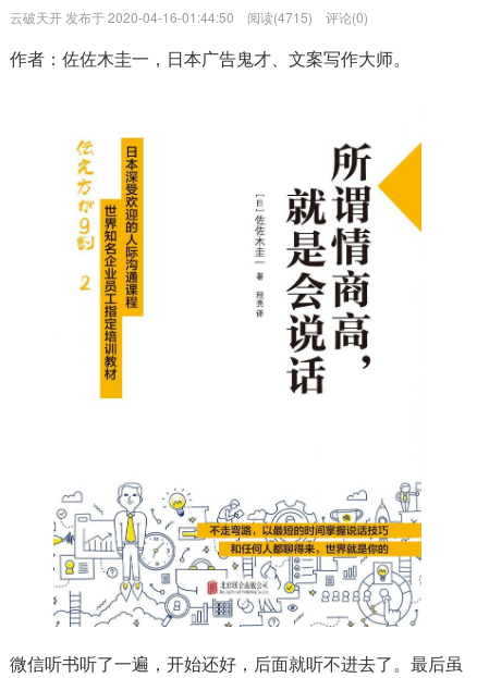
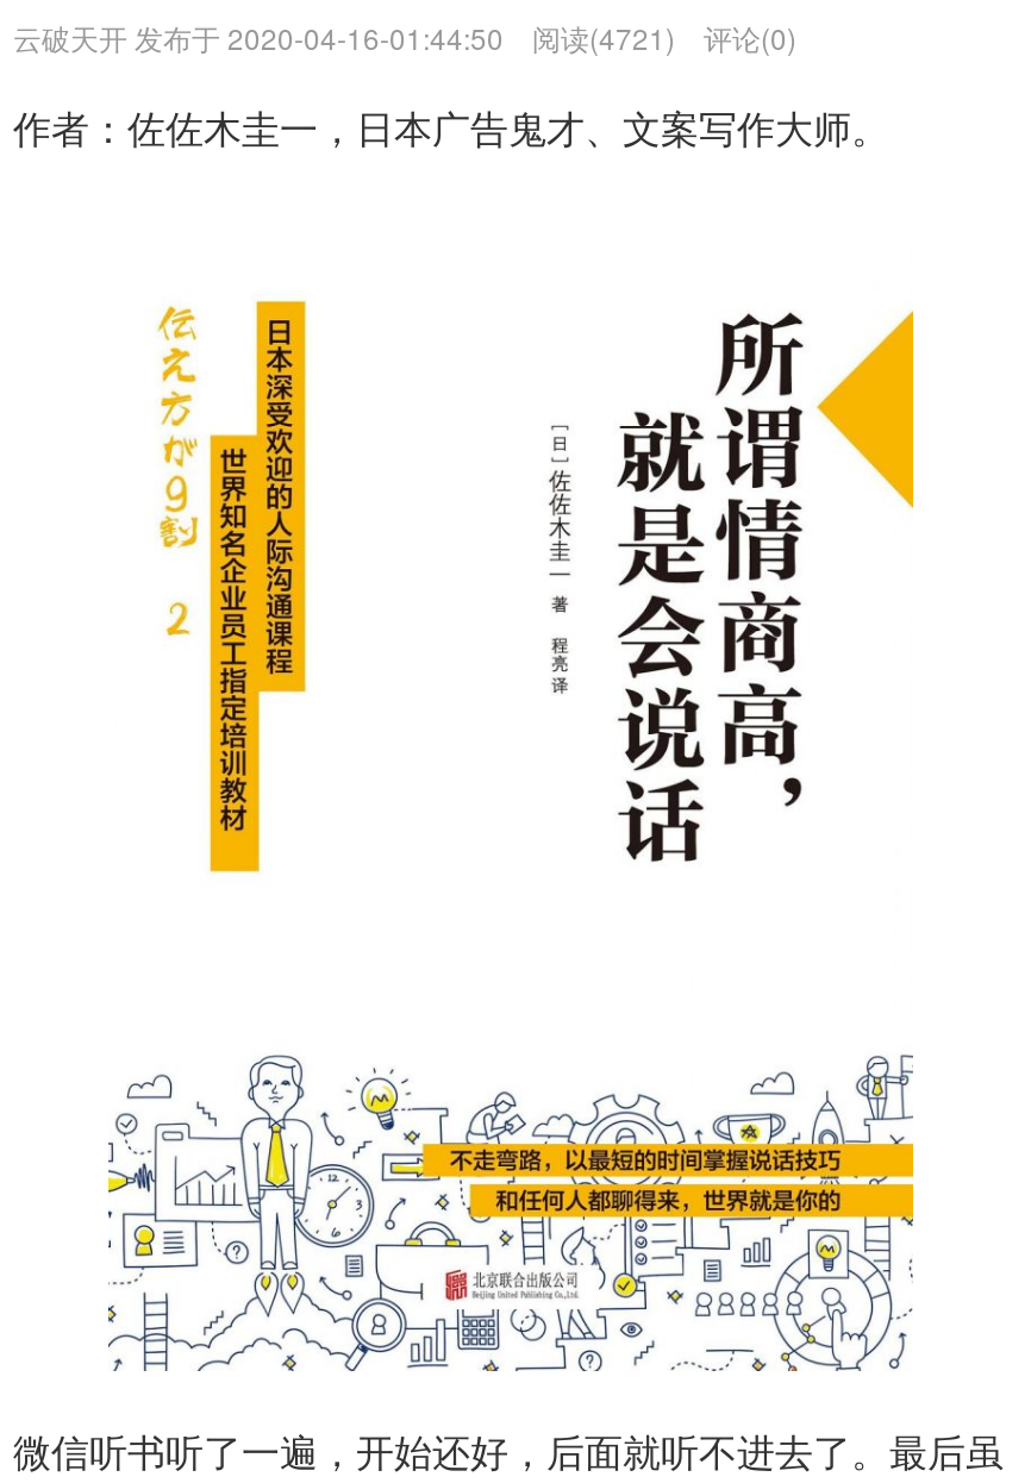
- 云破天开 发布于 2020-04-16-01:44:50 阅读(4715) 评论(0)
+ 云破天开 发布于 2020-04-16-01:44:50 阅读(4721) 评论(0)
